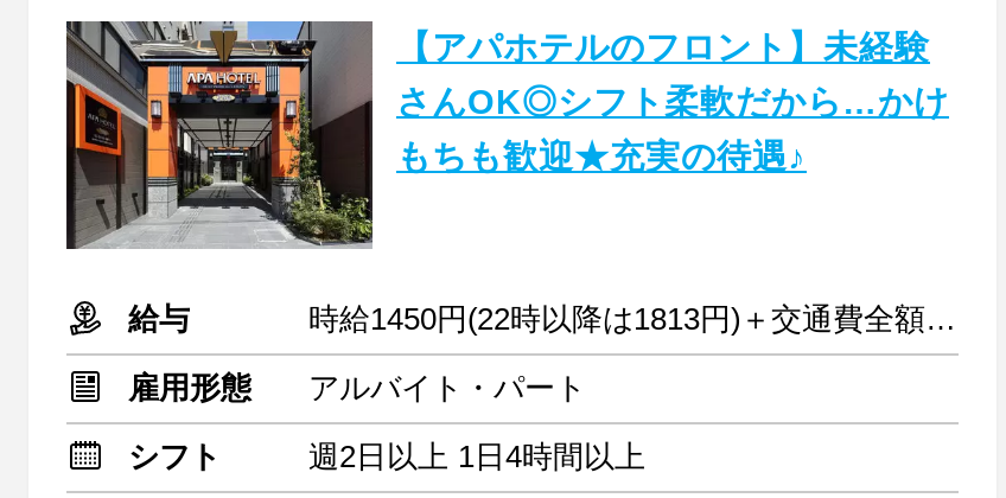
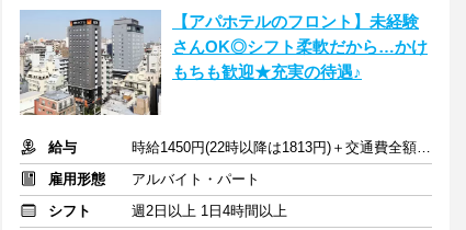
- [image]
+ [image]
